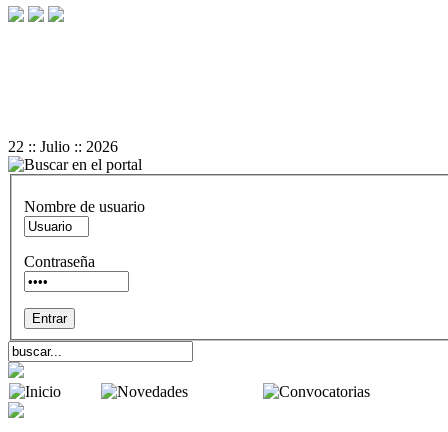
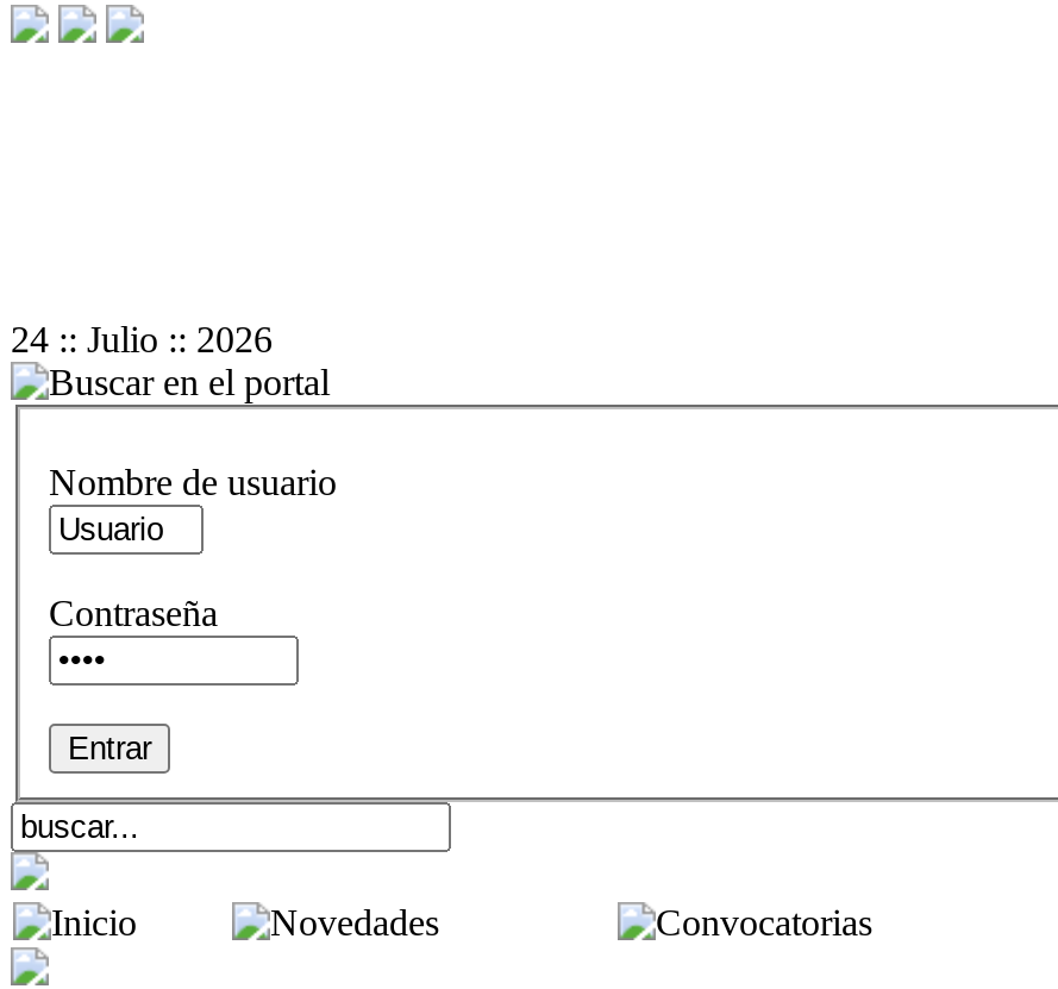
- 22 :: Julio :: 2026
+ 24 :: Julio :: 2026
